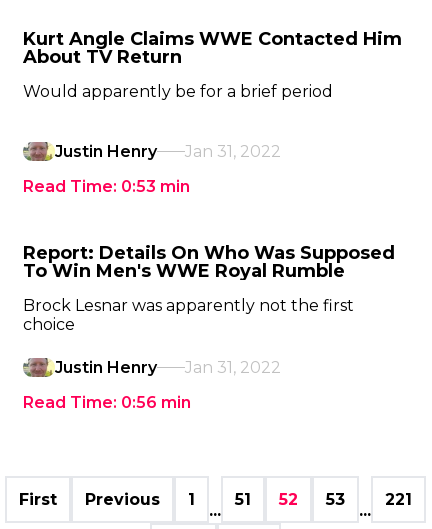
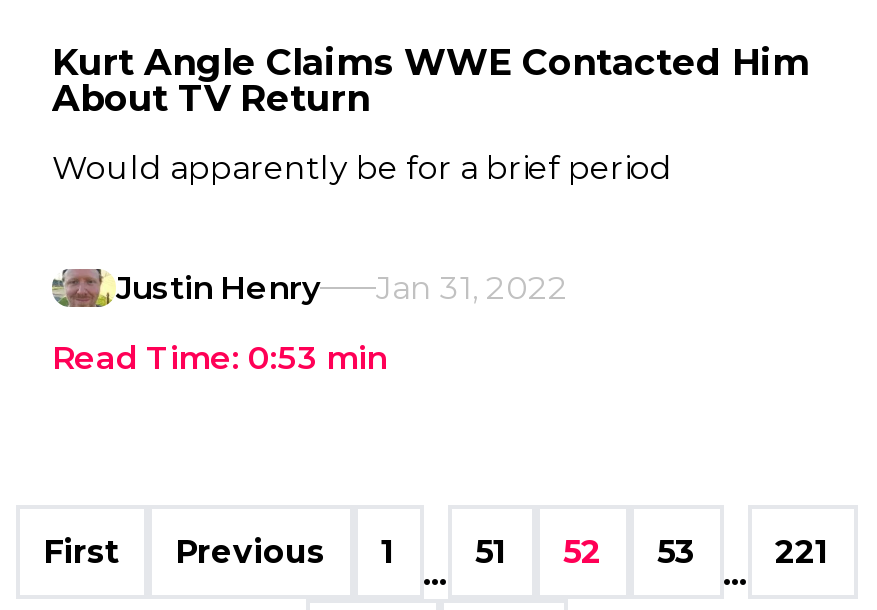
- Report: Details On Who Was Supposed
- To Win Men's WWE Royal Rumble
- Brock Lesnar was apparently not the first
- choice
- Justin Henry
- Jan 31, 2022
- Read Time: 0:56 min
